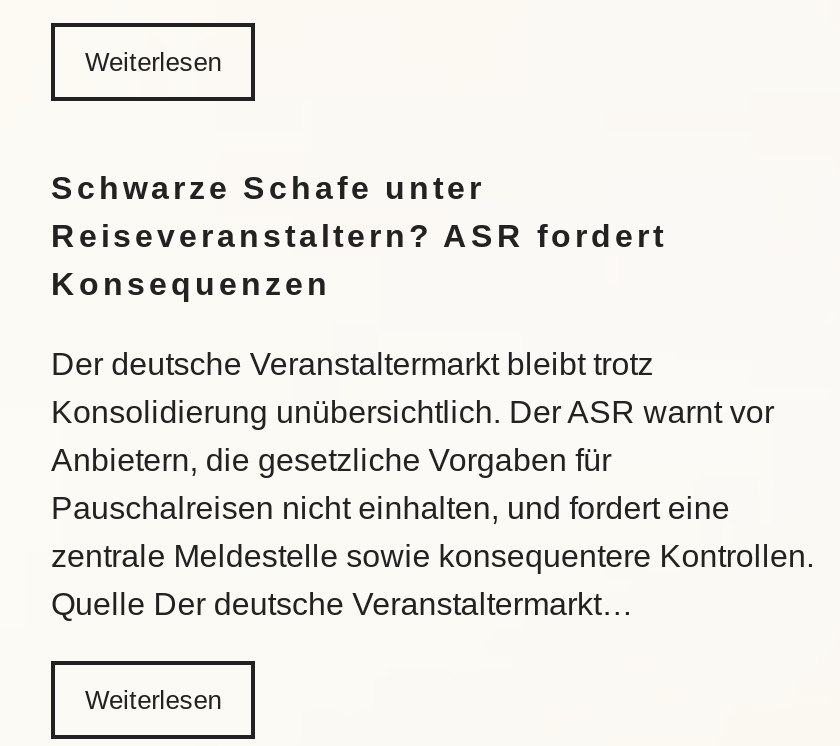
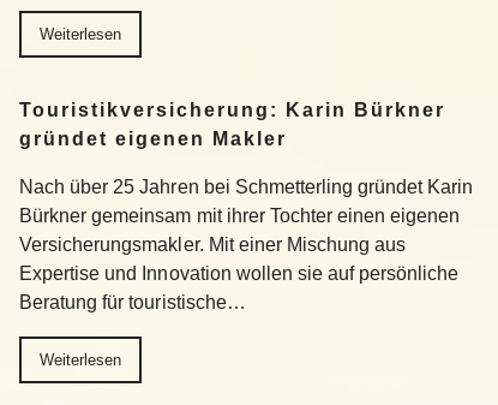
- Schwarze Schafe unter
- Reiseveranstaltern? ASR fordert
- Konsequenzen
+ Touristikversicherung: Karin Bürkner
+ gründet eigenen Makler

- Der deutsche Veranstaltermarkt bleibt trotz
- Konsolidierung unübersichtlich. Der ASR warnt vor
- Anbietern, die gesetzliche Vorgaben für
- Pauschalreisen nicht einhalten, und fordert eine
- zentrale Meldestelle sowie konsequentere Kontrollen.
- Quelle Der deutsche Veranstaltermarkt…
+ Nach über 25 Jahren bei Schmetterling gründet Karin
+ Bürkner gemeinsam mit ihrer Tochter einen eigenen
+ Versicherungsmakler. Mit einer Mischung aus
+ Expertise und Innovation wollen sie auf persönliche
+ Beratung für touristische…
